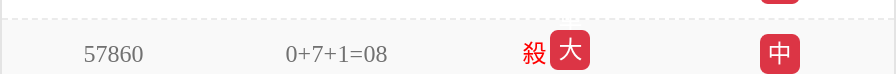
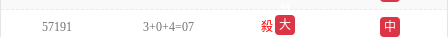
- 57860
+ 57191

- 0+7+1=08
+ 3+0+4=07
